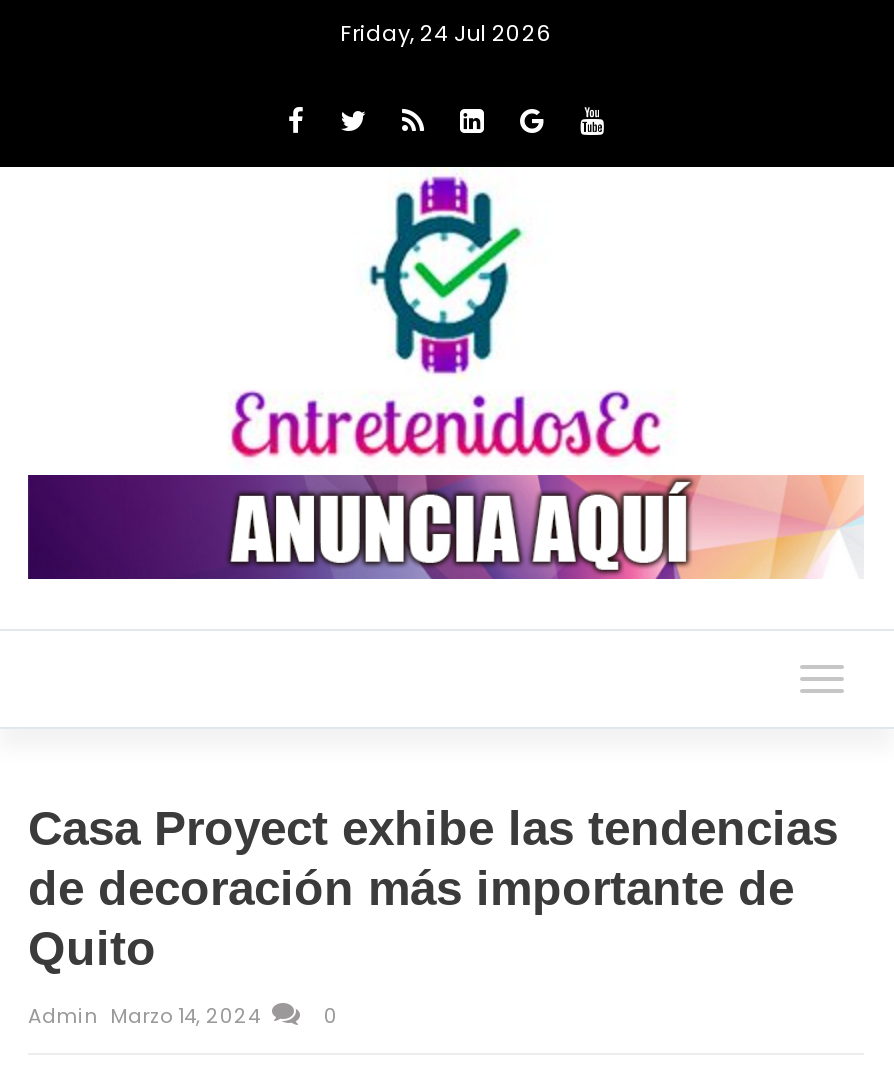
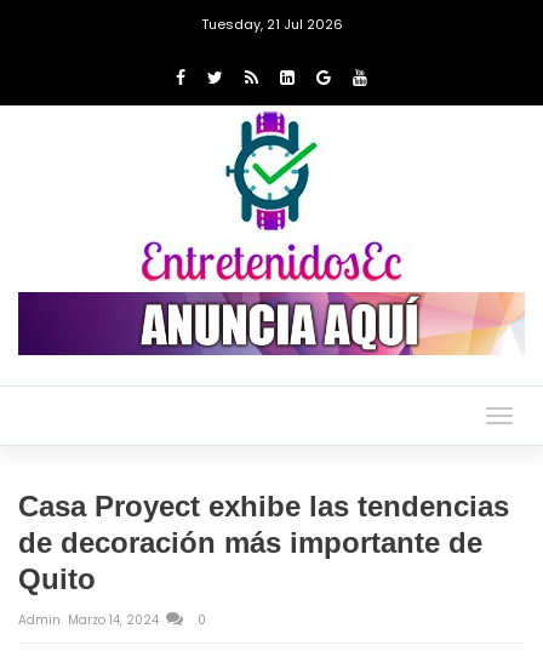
- Friday, 24 Jul 2026
+ Tuesday, 21 Jul 2026
